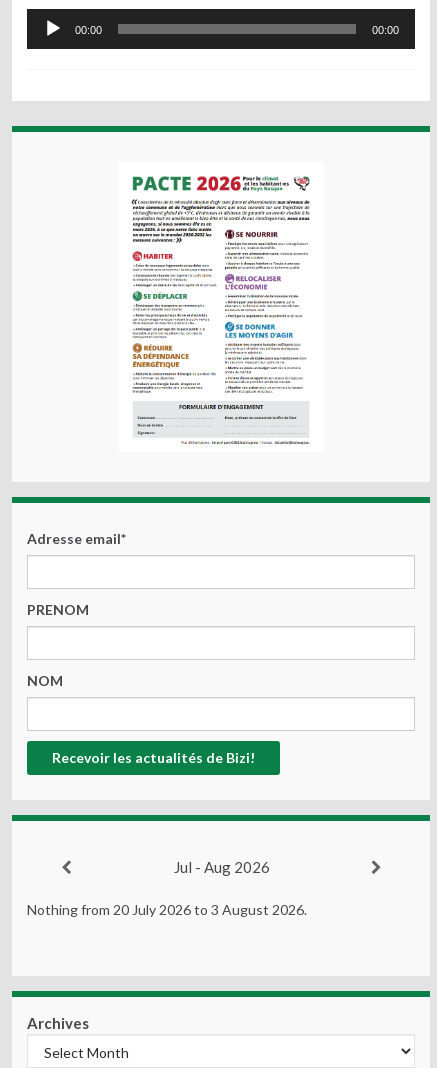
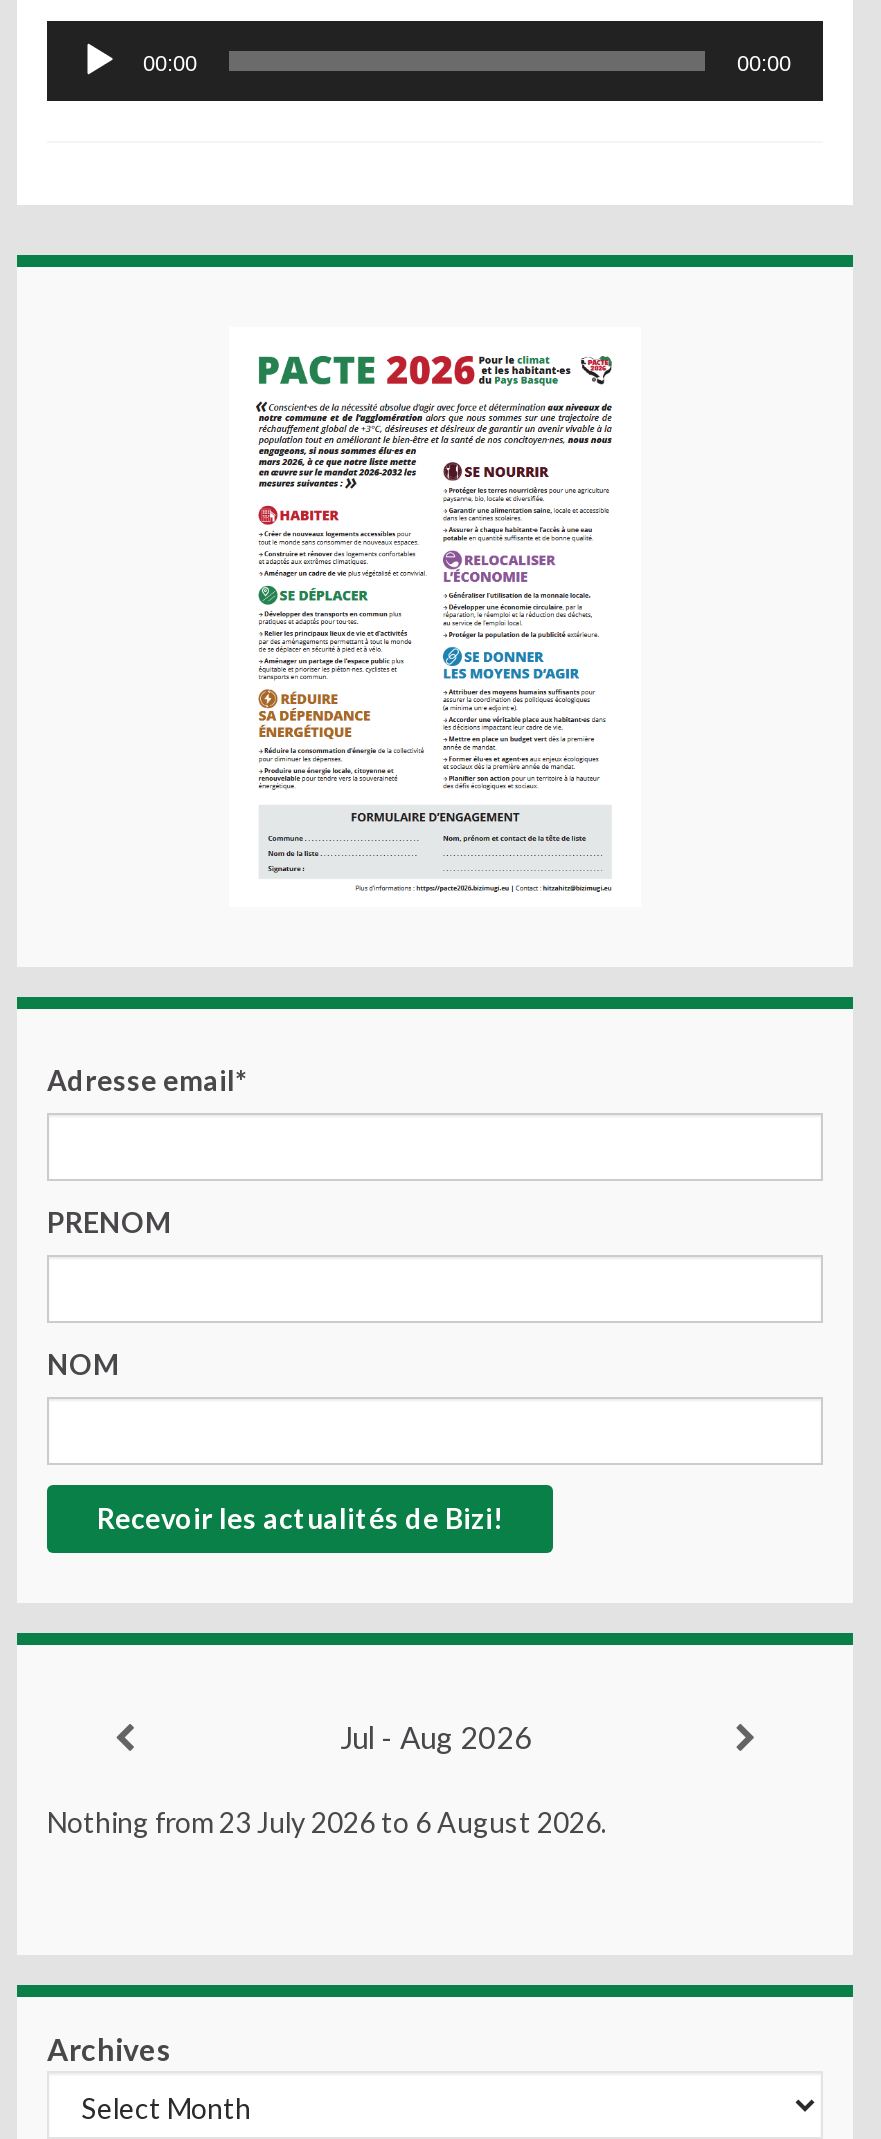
- Nothing from 20 July 2026 to 3 August 2026.
+ Nothing from 23 July 2026 to 6 August 2026.
